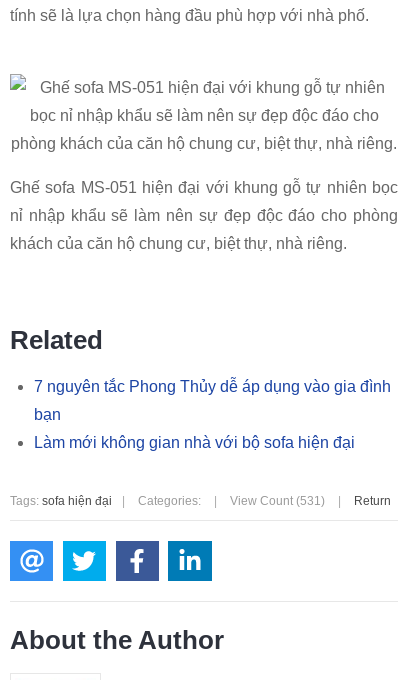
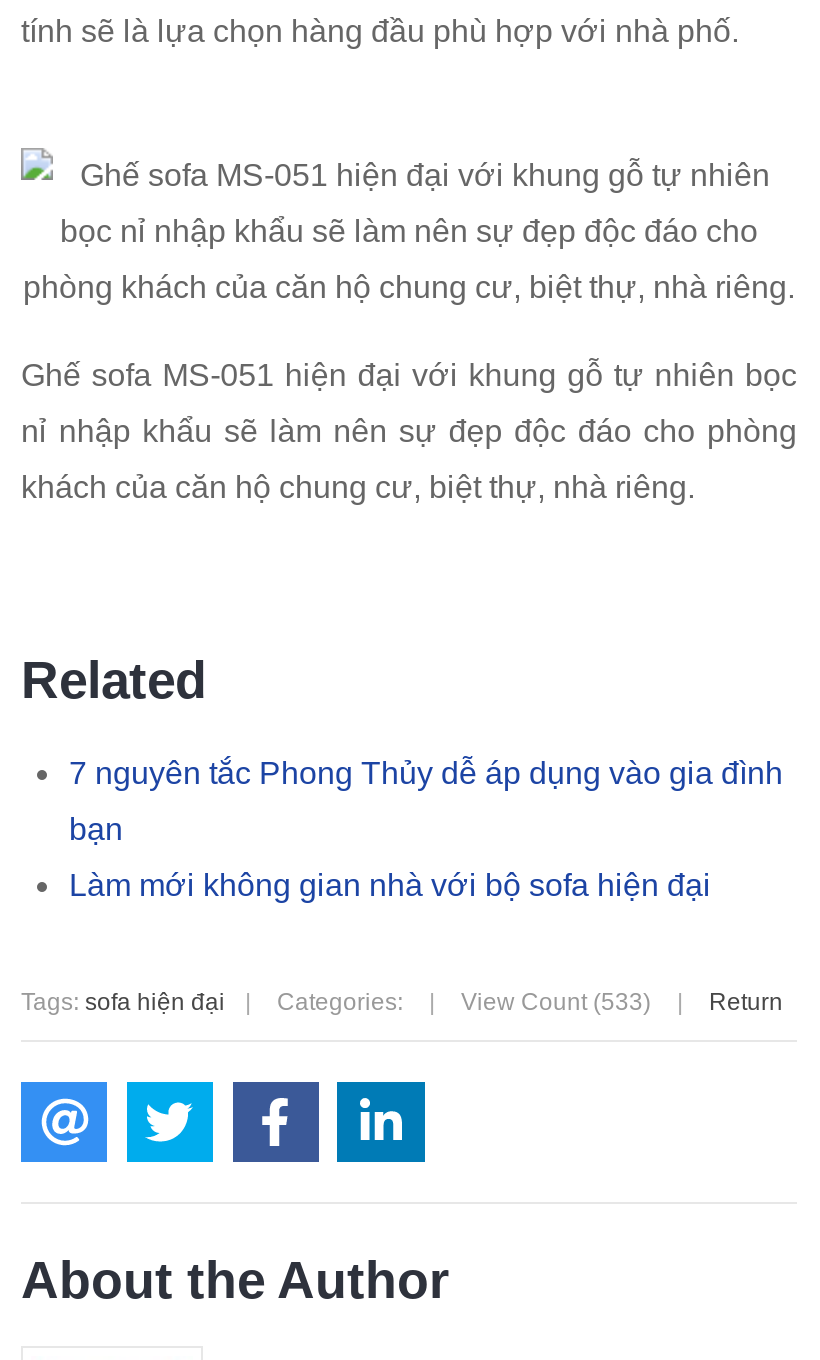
- View Count (531)
+ View Count (533)
